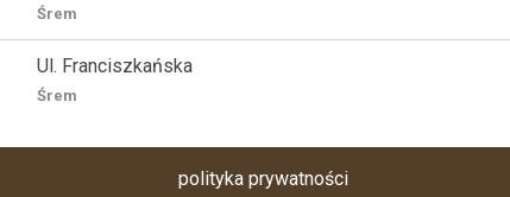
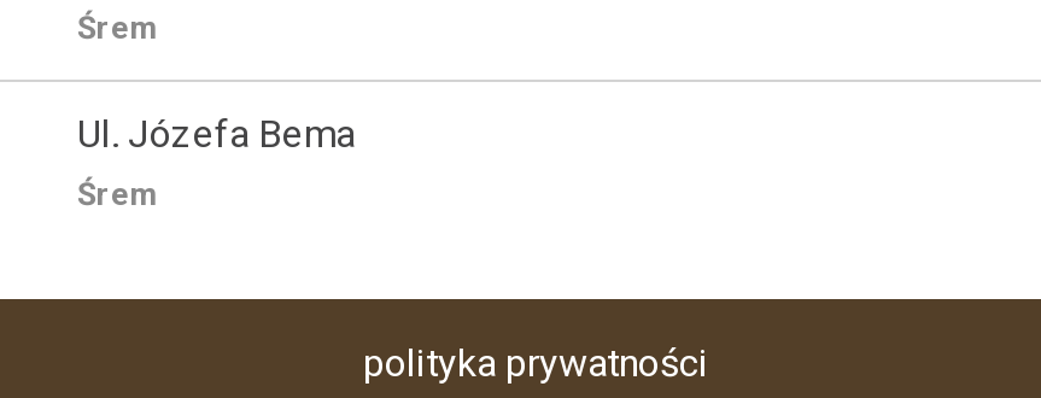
- Ul. Franciszkańska
+ Ul. Józefa Bema
